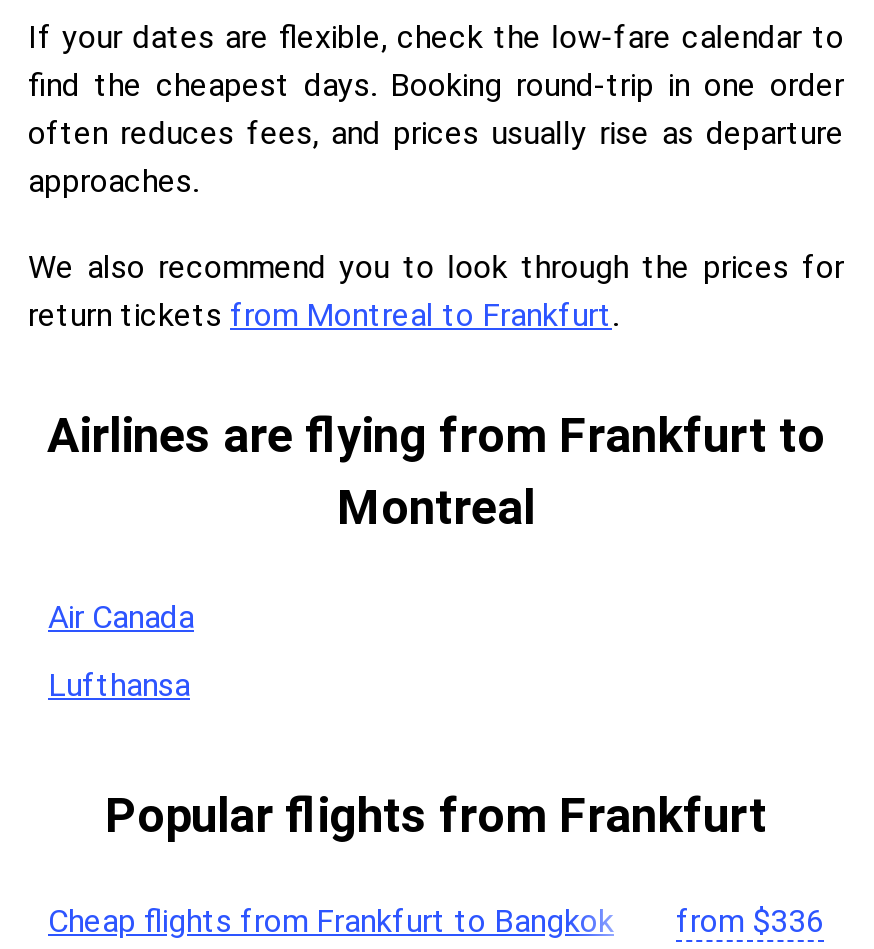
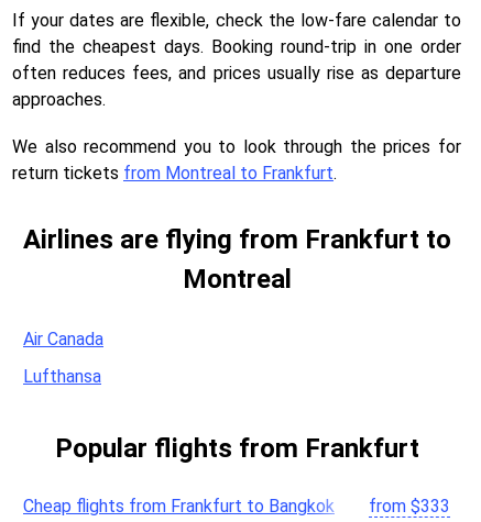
- Cheap flights from Frankfurt to Bangkok from $336
+ Cheap flights from Frankfurt to Bangkok from $333
